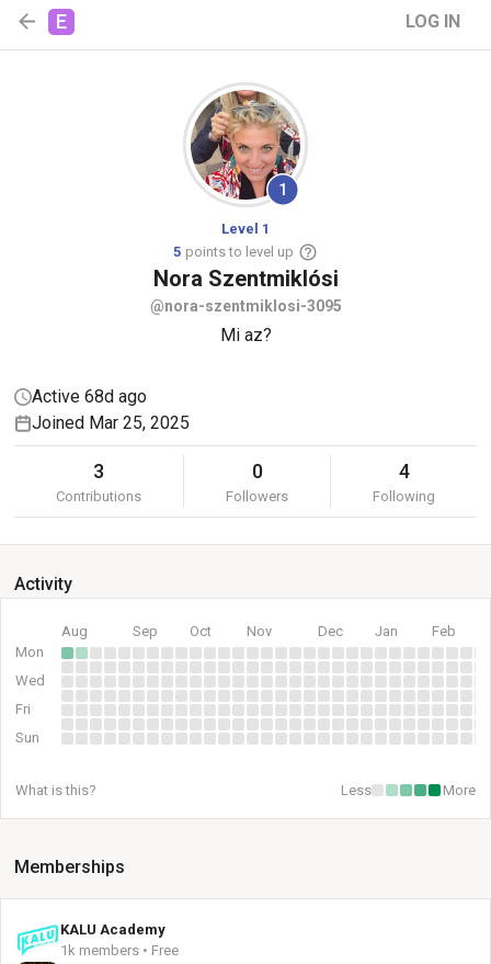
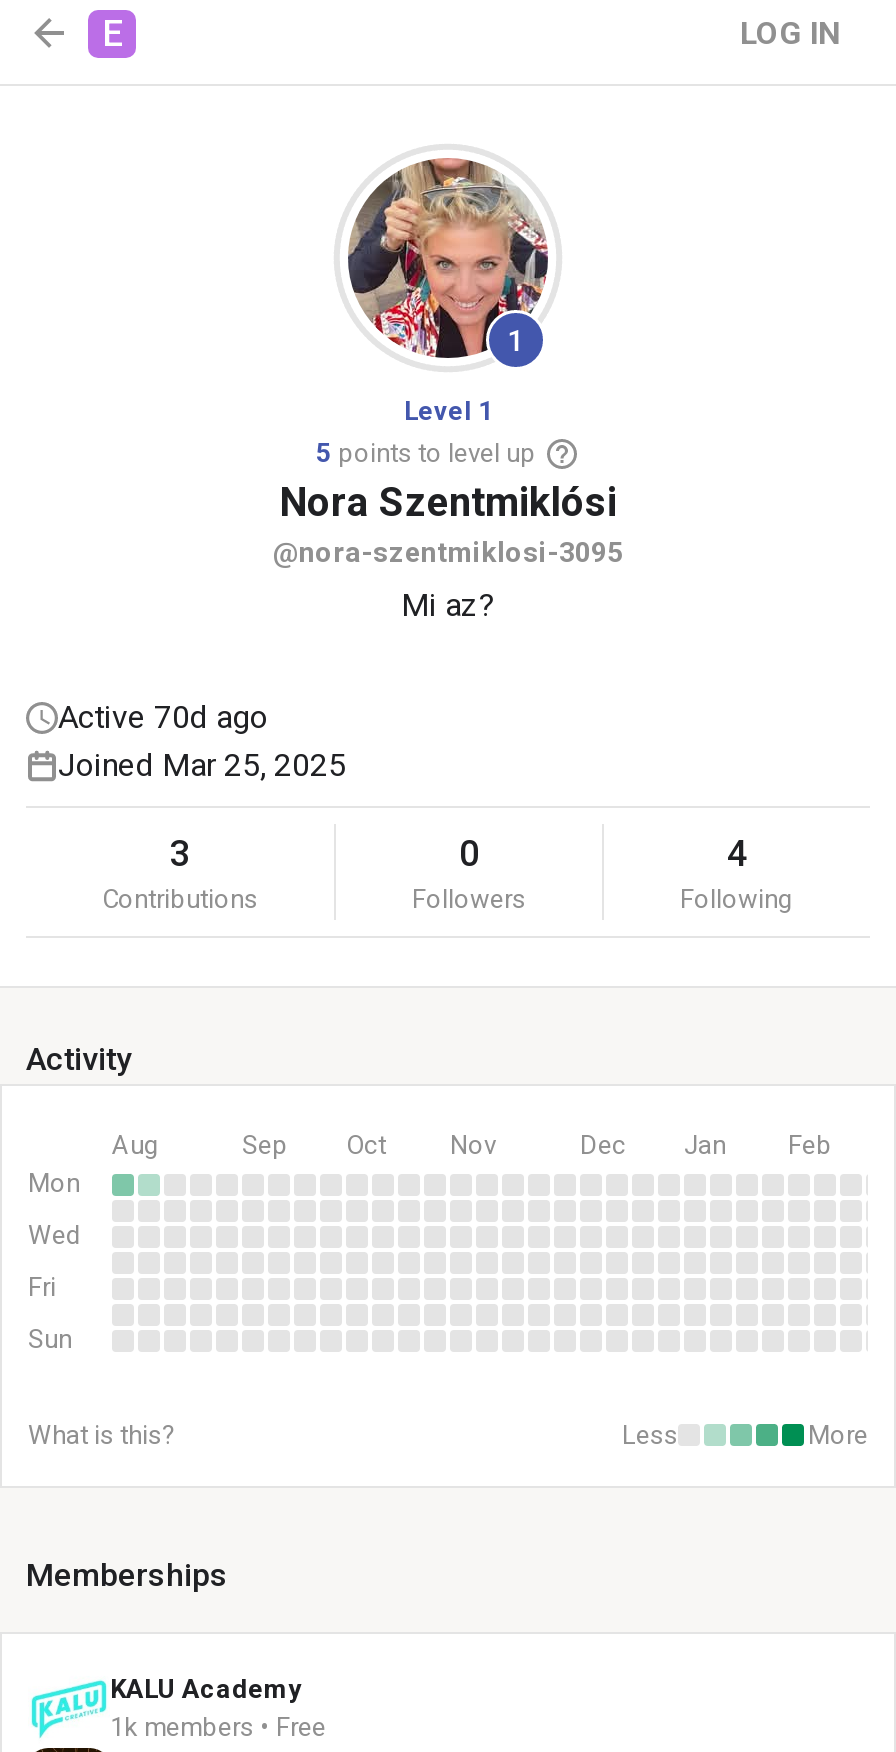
- Active 68d ago
+ Active 70d ago
